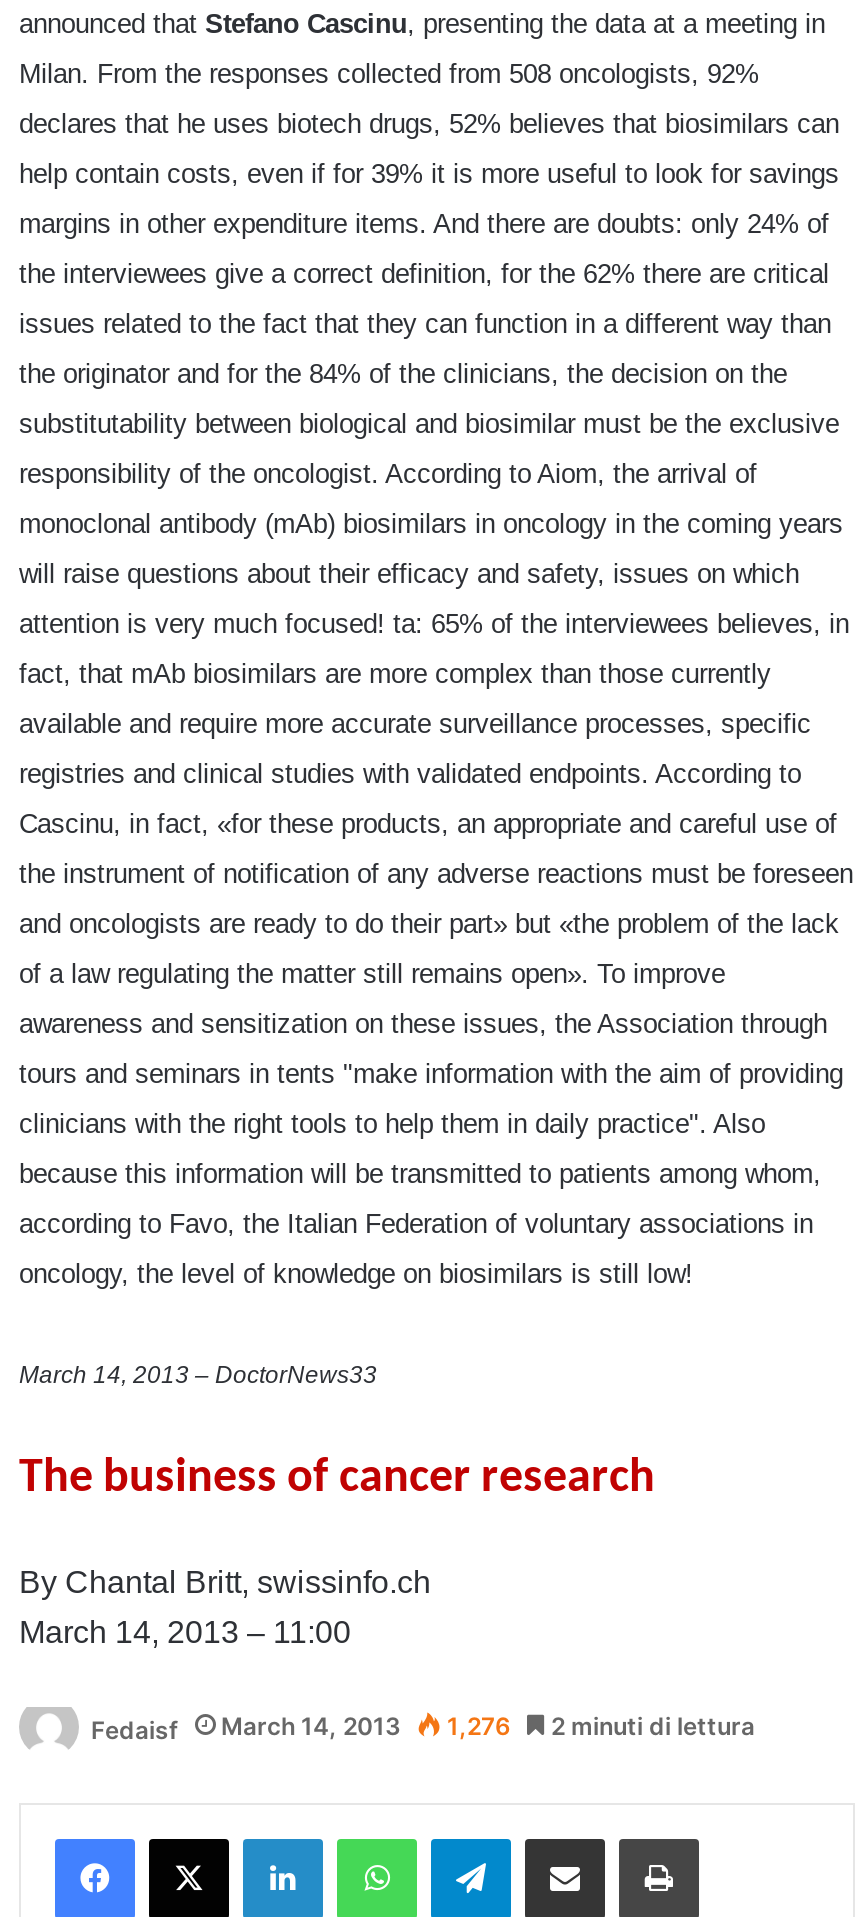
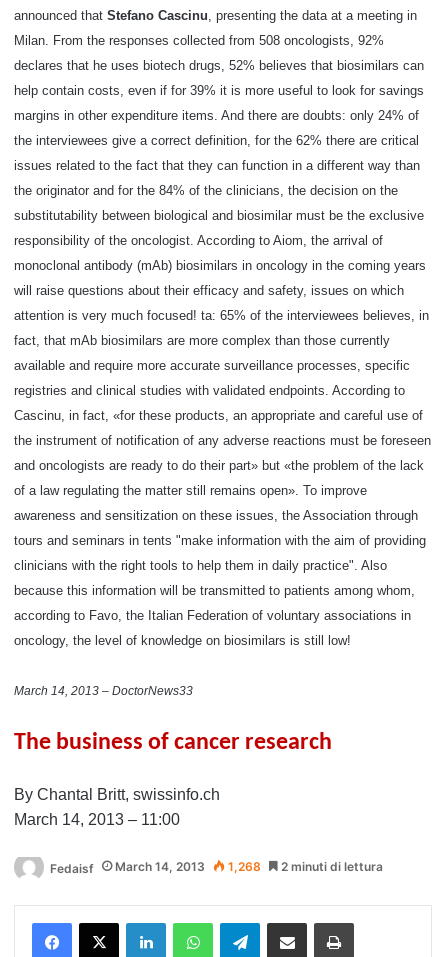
- Fedaisf March 14, 2013 1,276 2 minuti di lettura
+ Fedaisf March 14, 2013 1,268 2 minuti di lettura
